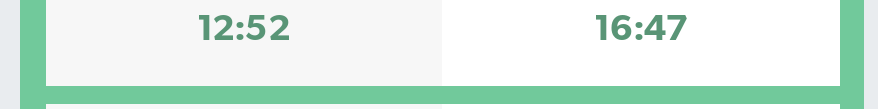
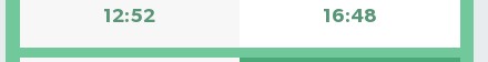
- 16:47
+ 16:48
